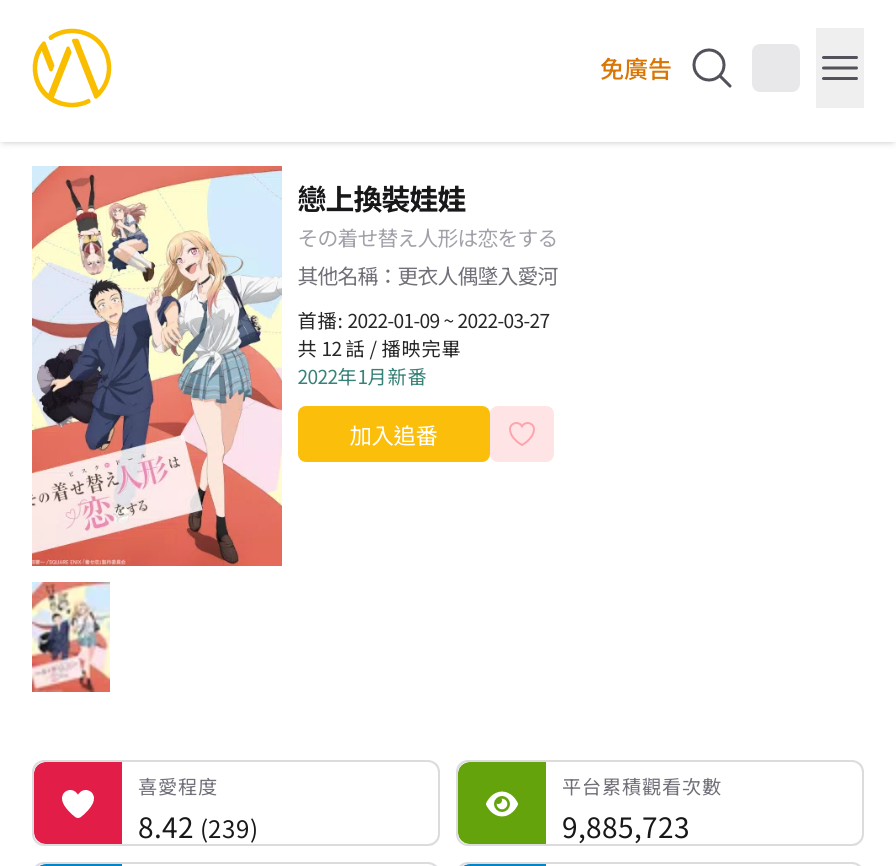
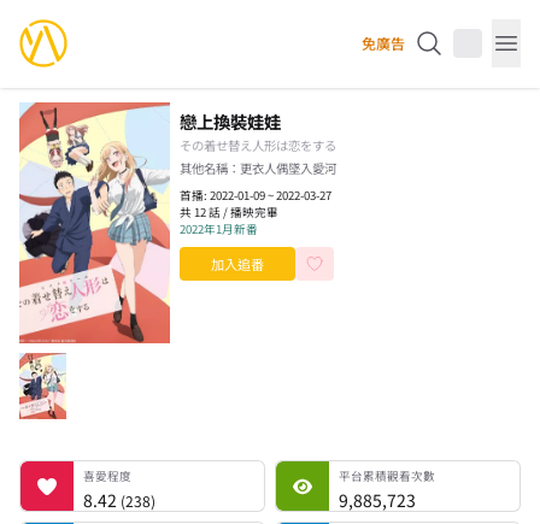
- 8.42 (239)
+ 8.42 (238)
